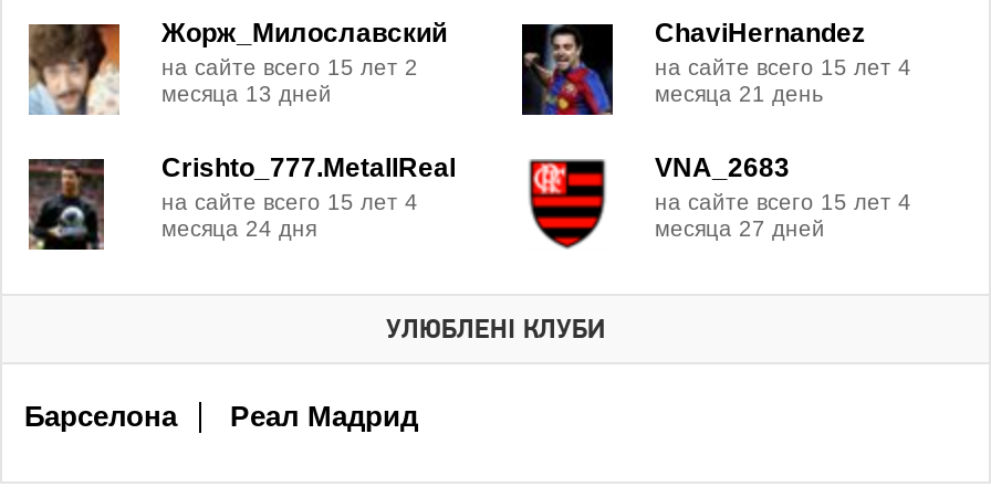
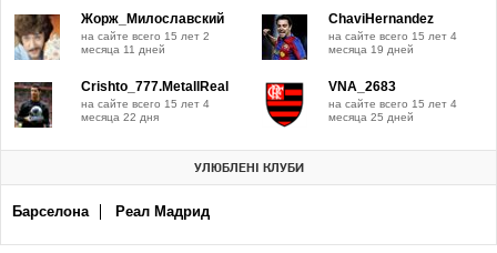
- месяца 13 дней
+ месяца 11 дней

- месяца 21 день
+ месяца 19 дней

- месяца 24 дня
+ месяца 22 дня

- месяца 27 дней
+ месяца 25 дней
